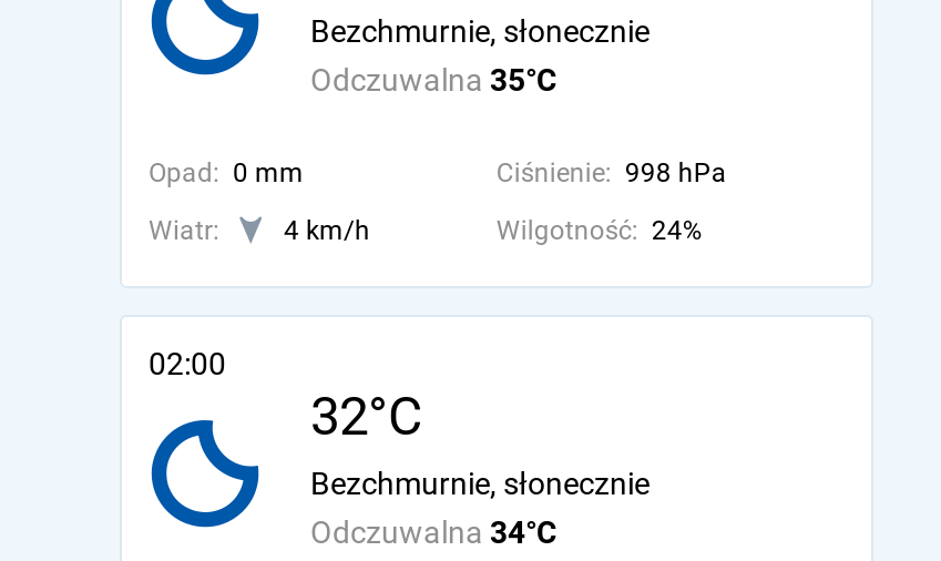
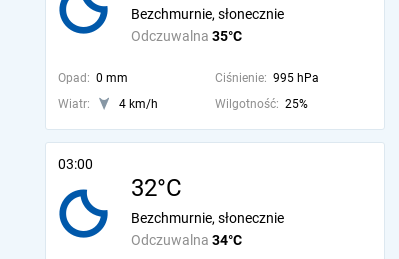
- Ciśnienie: 998 hPa
+ Ciśnienie: 995 hPa

- Wilgotność: 24%
+ Wilgotność: 25%

- 02:00
+ 03:00
